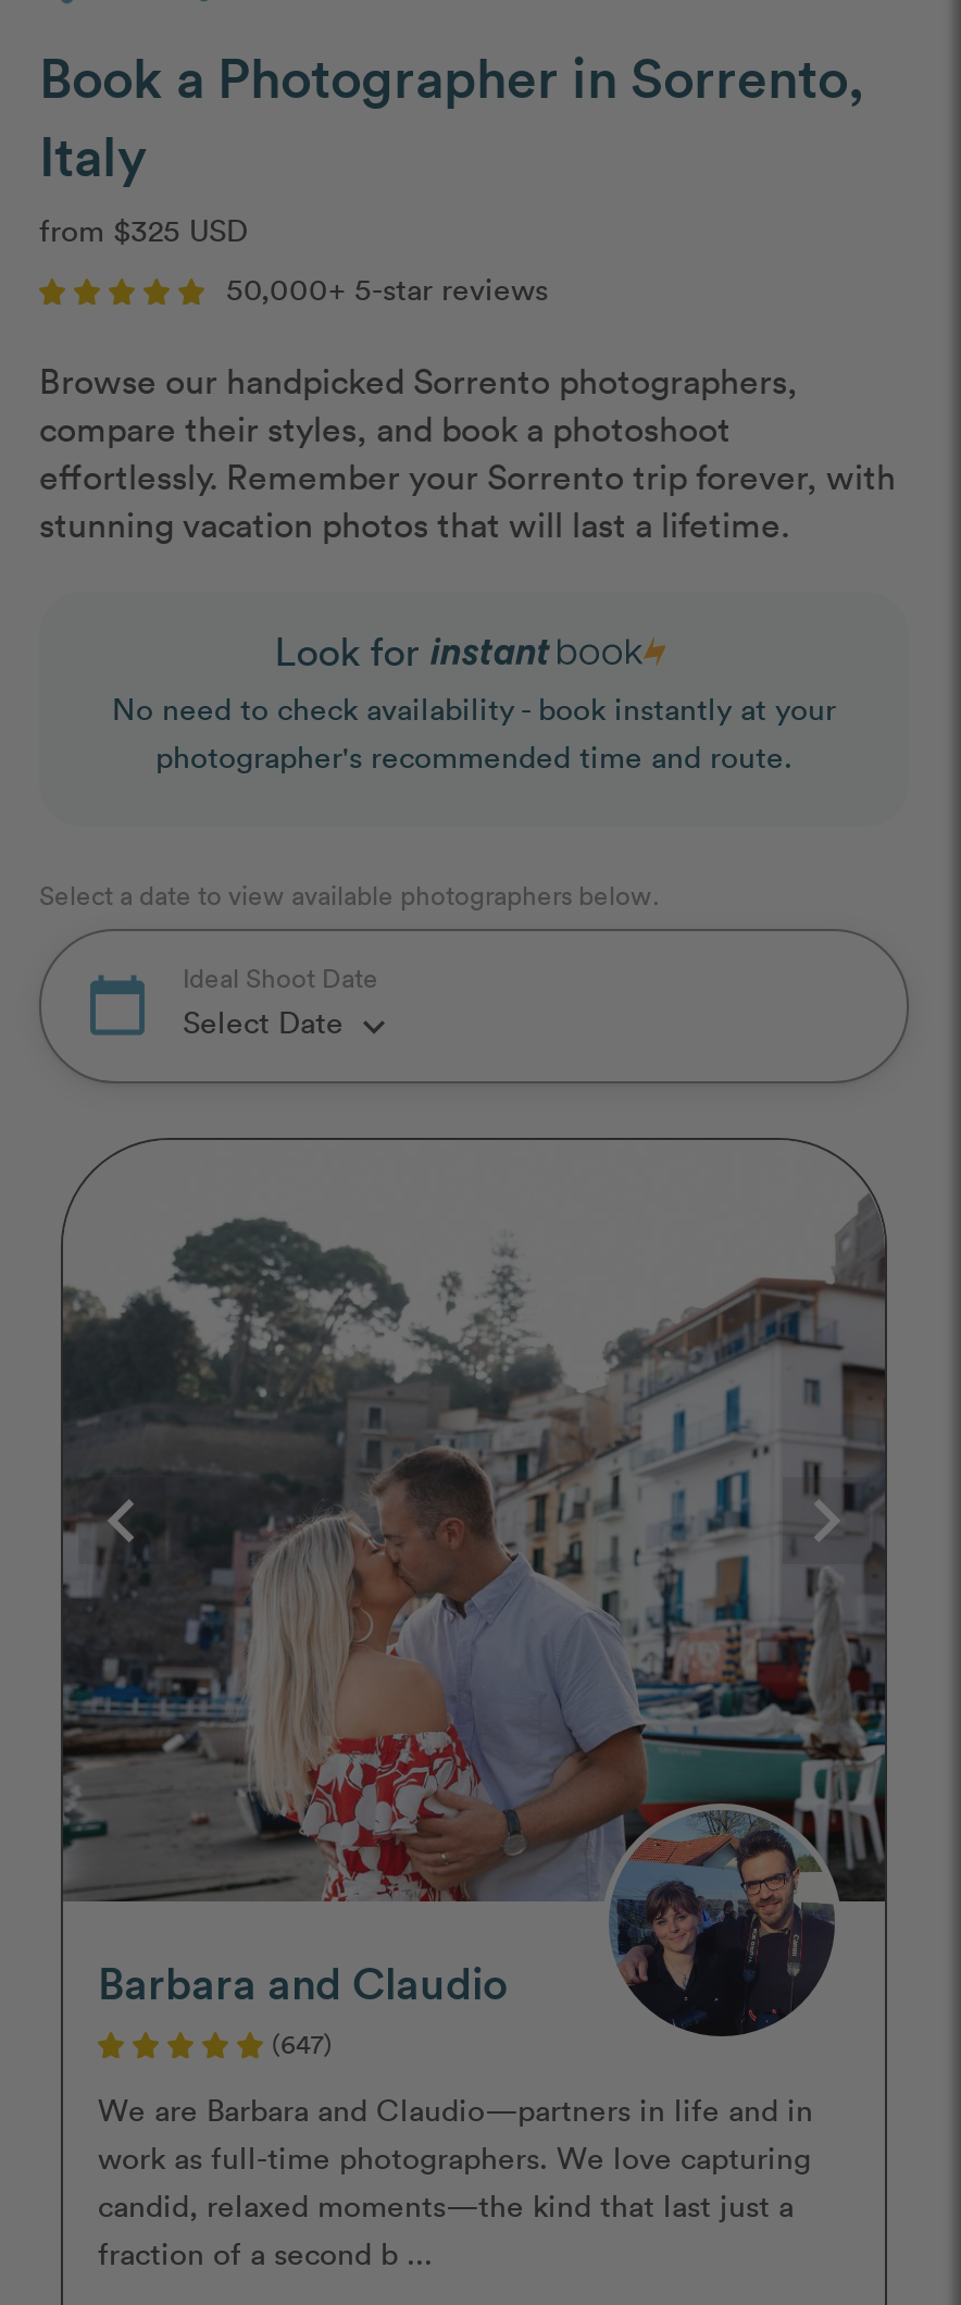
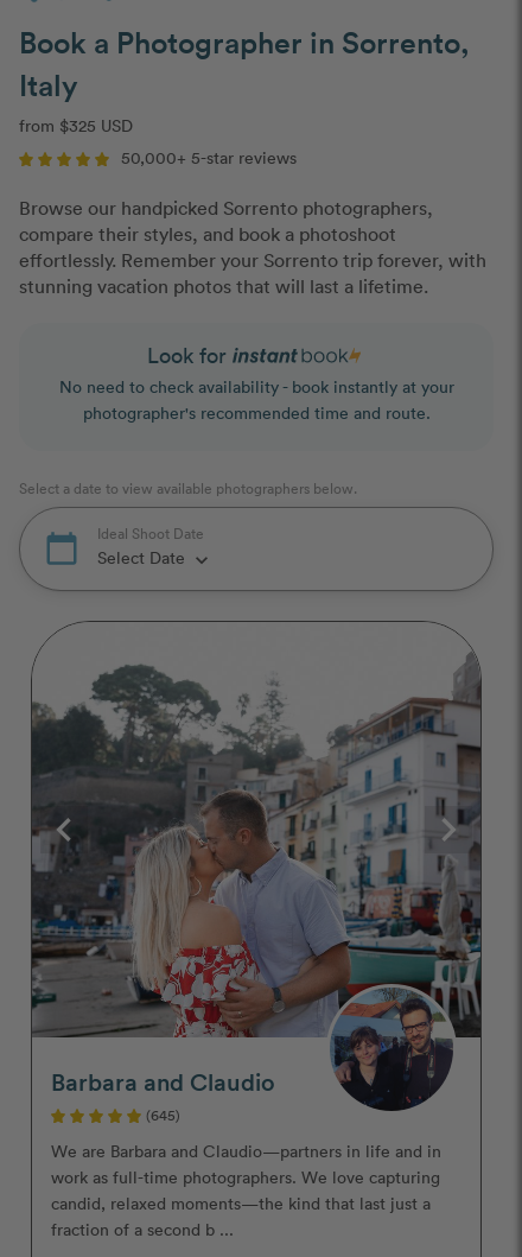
- (647)
+ (645)
